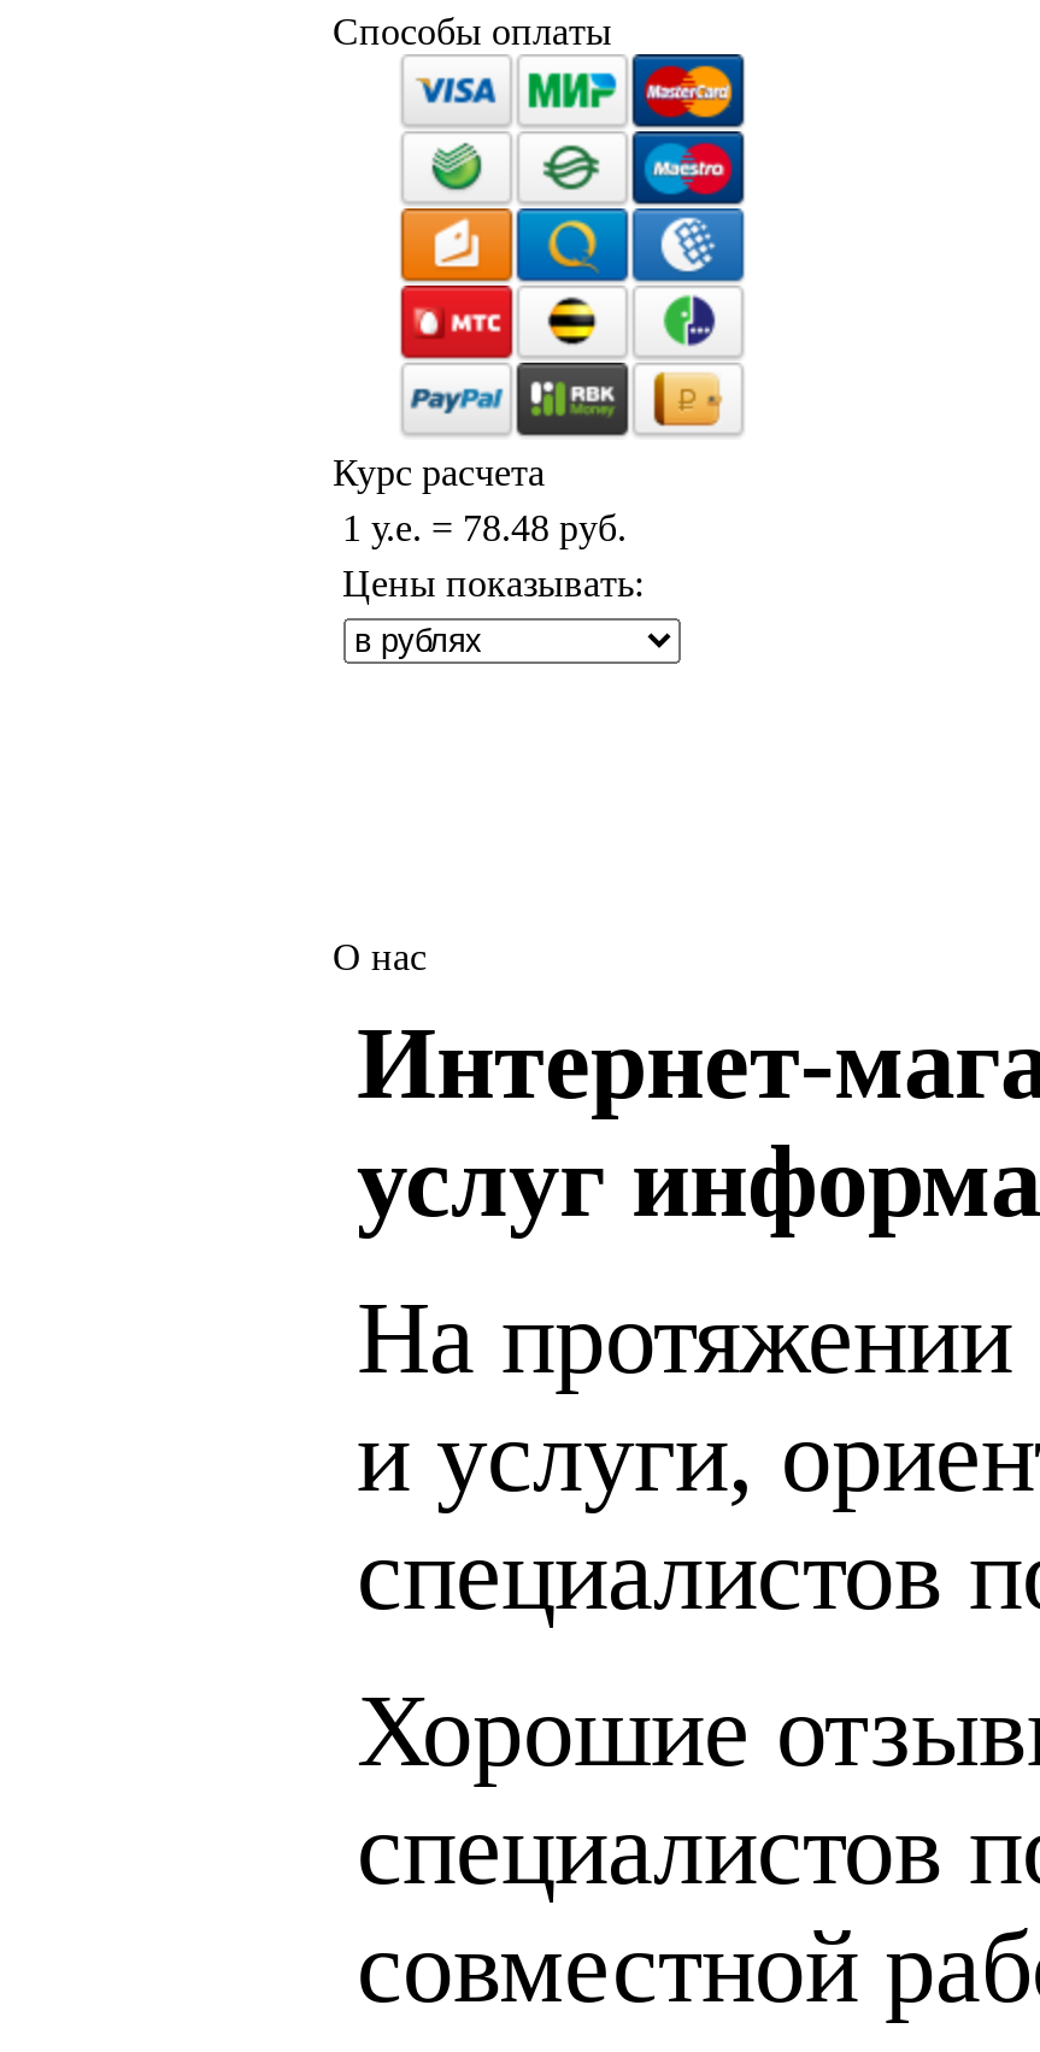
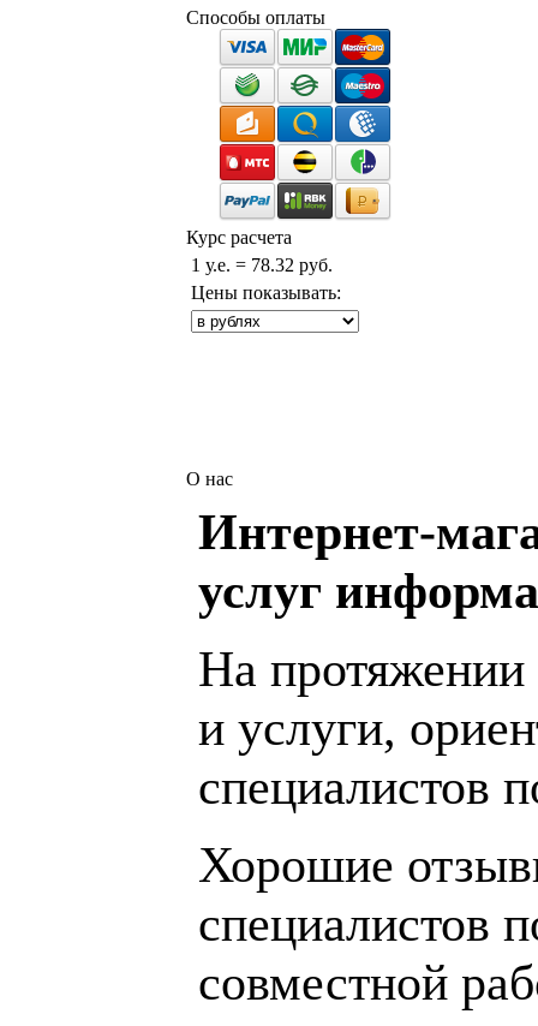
- 1 у.е. = 78.48 руб.
+ 1 у.е. = 78.32 руб.
